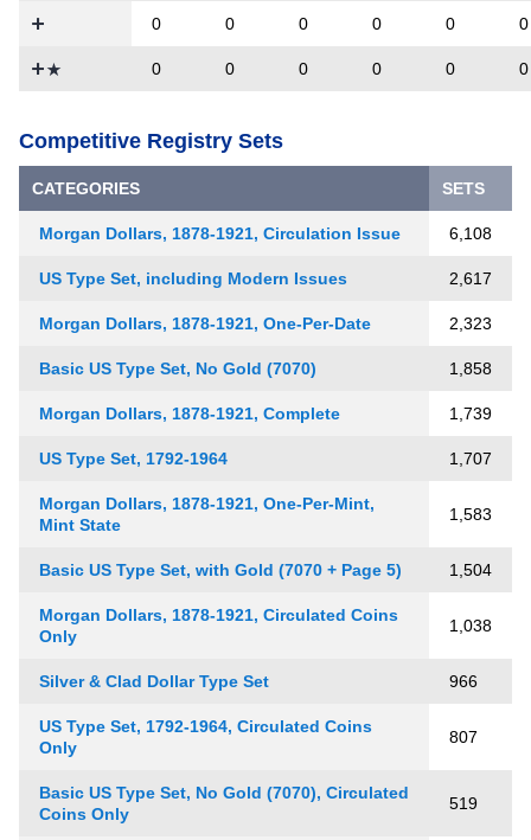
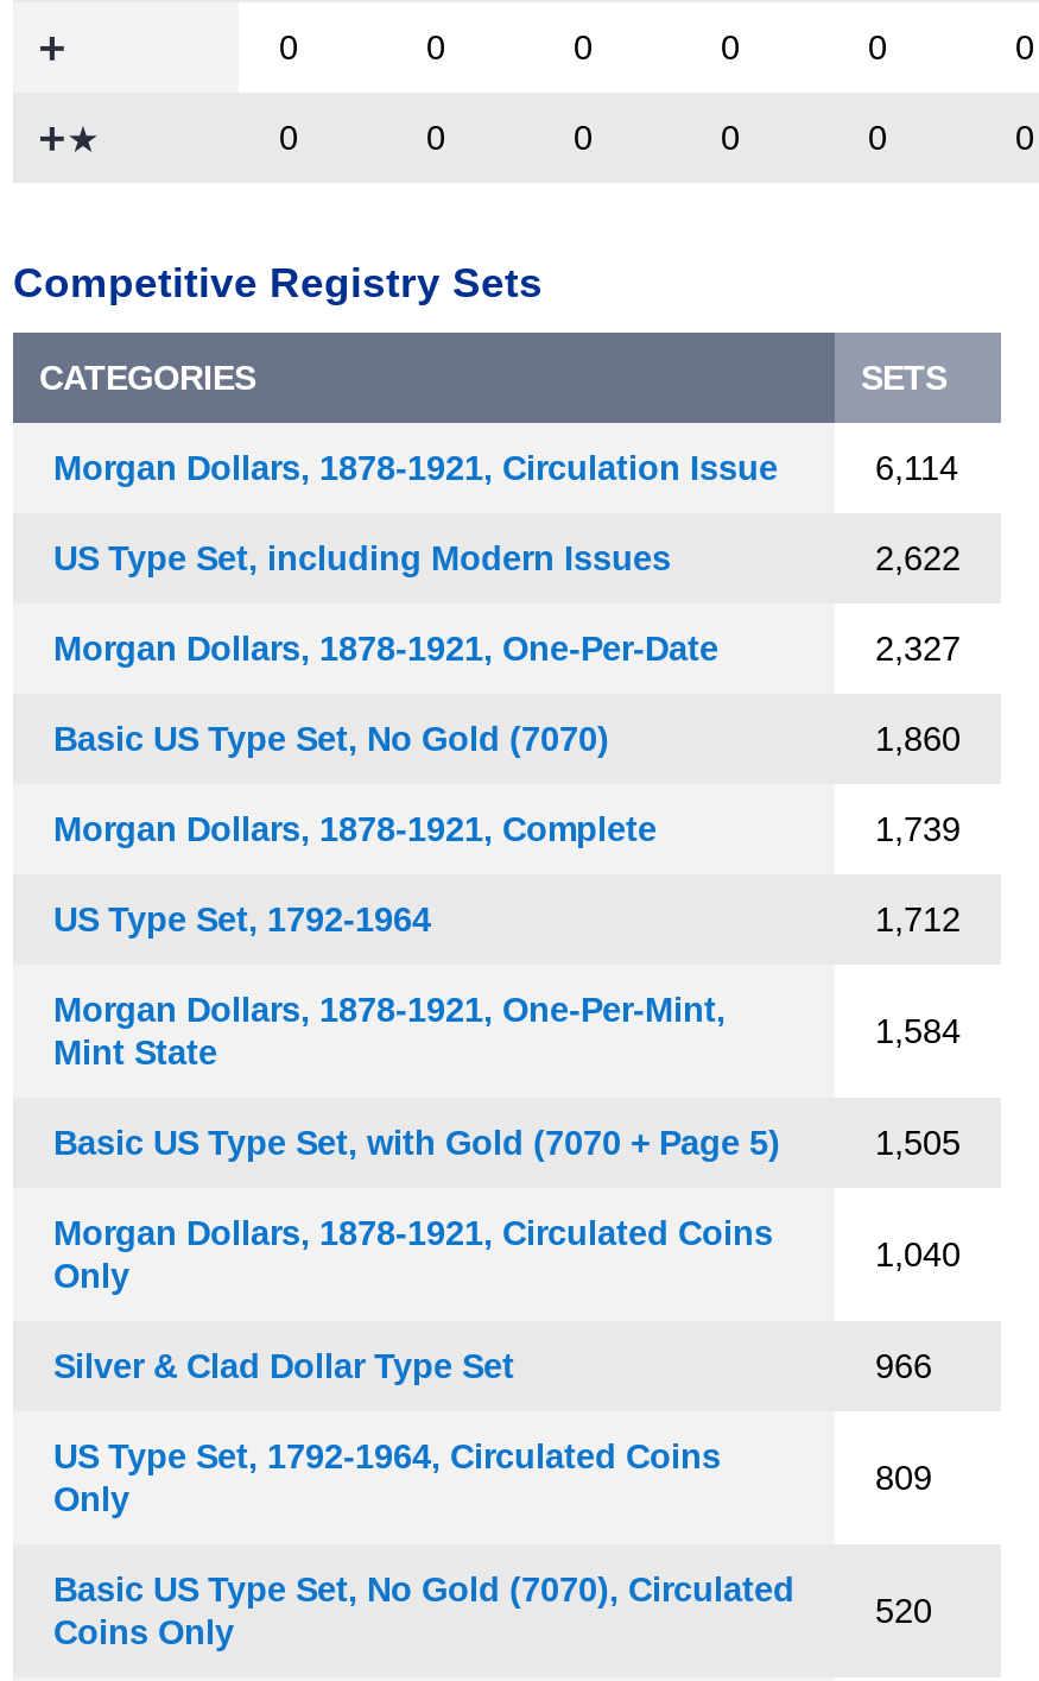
- 6,108
+ 6,114

- 2,617
+ 2,622

- 2,323
+ 2,327

- 1,858
+ 1,860

- 1,707
+ 1,712

- 1,583
+ 1,584

- 1,504
+ 1,505

- 1,038
+ 1,040

- 807
+ 809

- 519
+ 520
